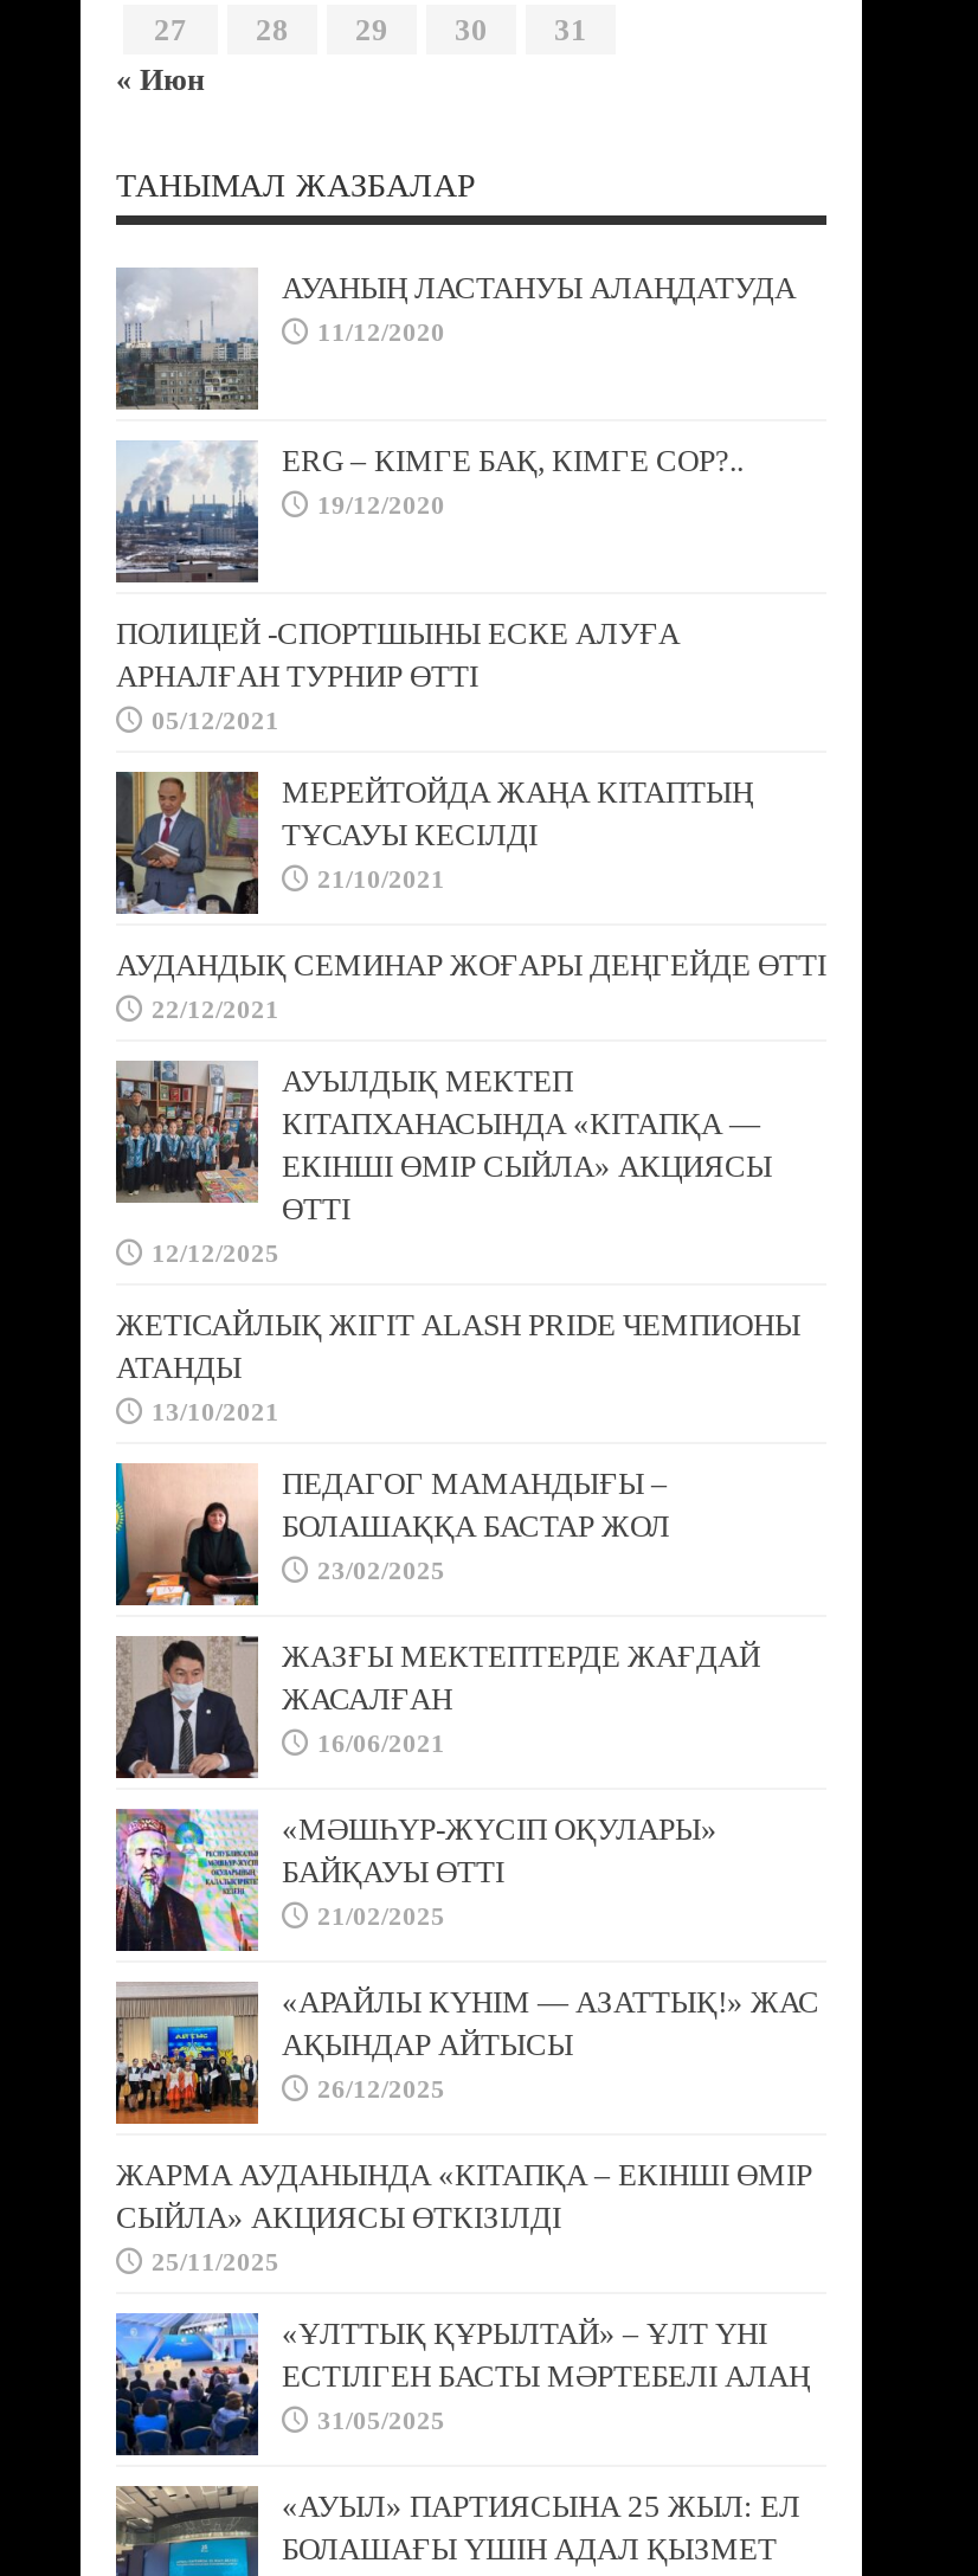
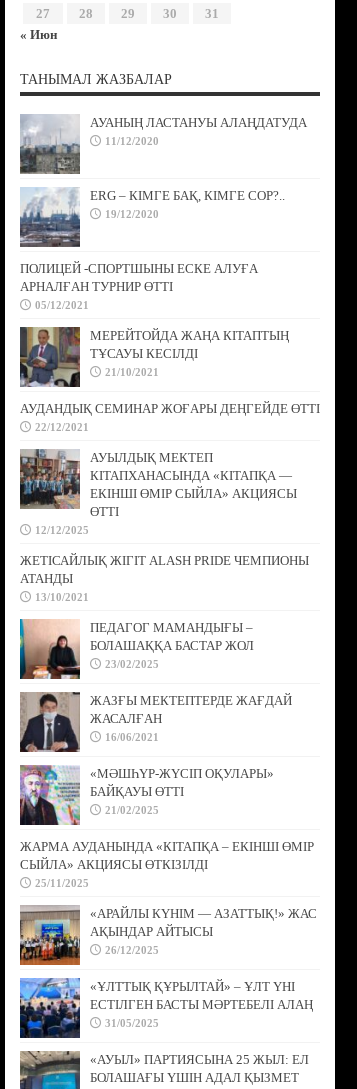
moved down: [image] | «АРАЙЛЫ КҮНІМ — АЗАТТЫҚ!» ЖАС | АҚЫНДАР АЙТЫСЫ | 26/12/2025

moved up: ЖАРМА АУДАНЫНДА «КІТАПҚА – ЕКІНШІ ӨМІР | СЫЙЛА» АКЦИЯСЫ ӨТКІЗІЛДІ | 25/11/2025
